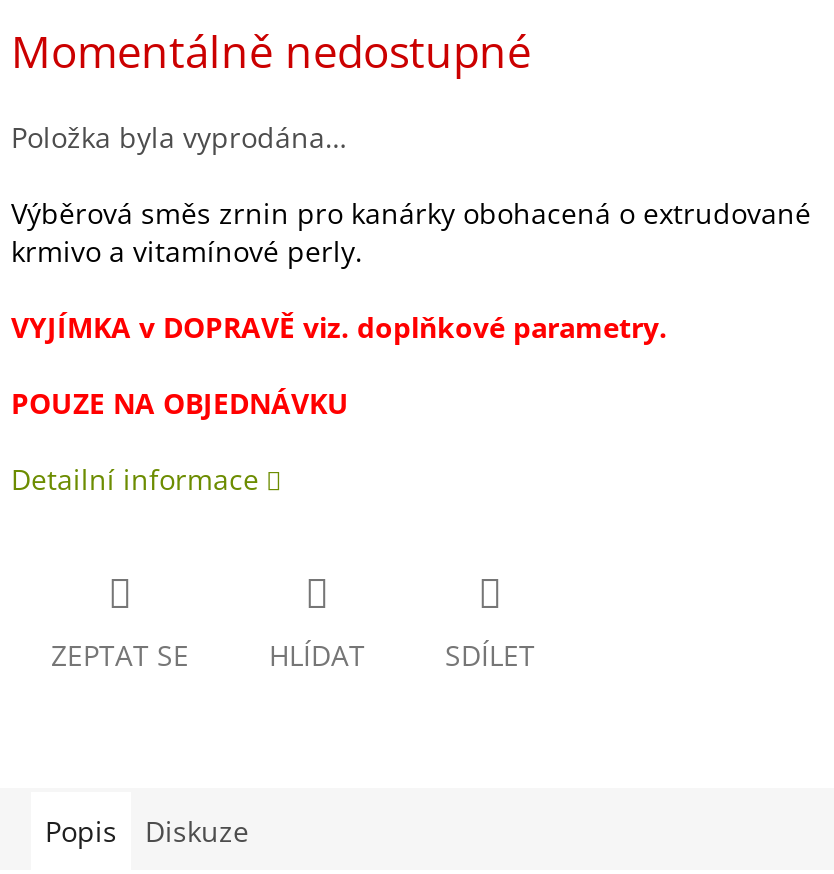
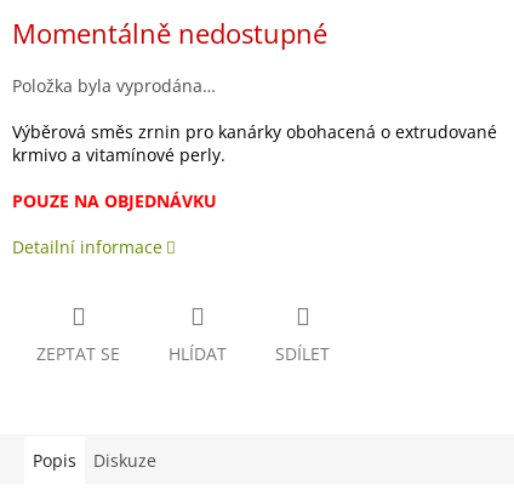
- VYJÍMKA v DOPRAVĚ viz. doplňkové parametry.
